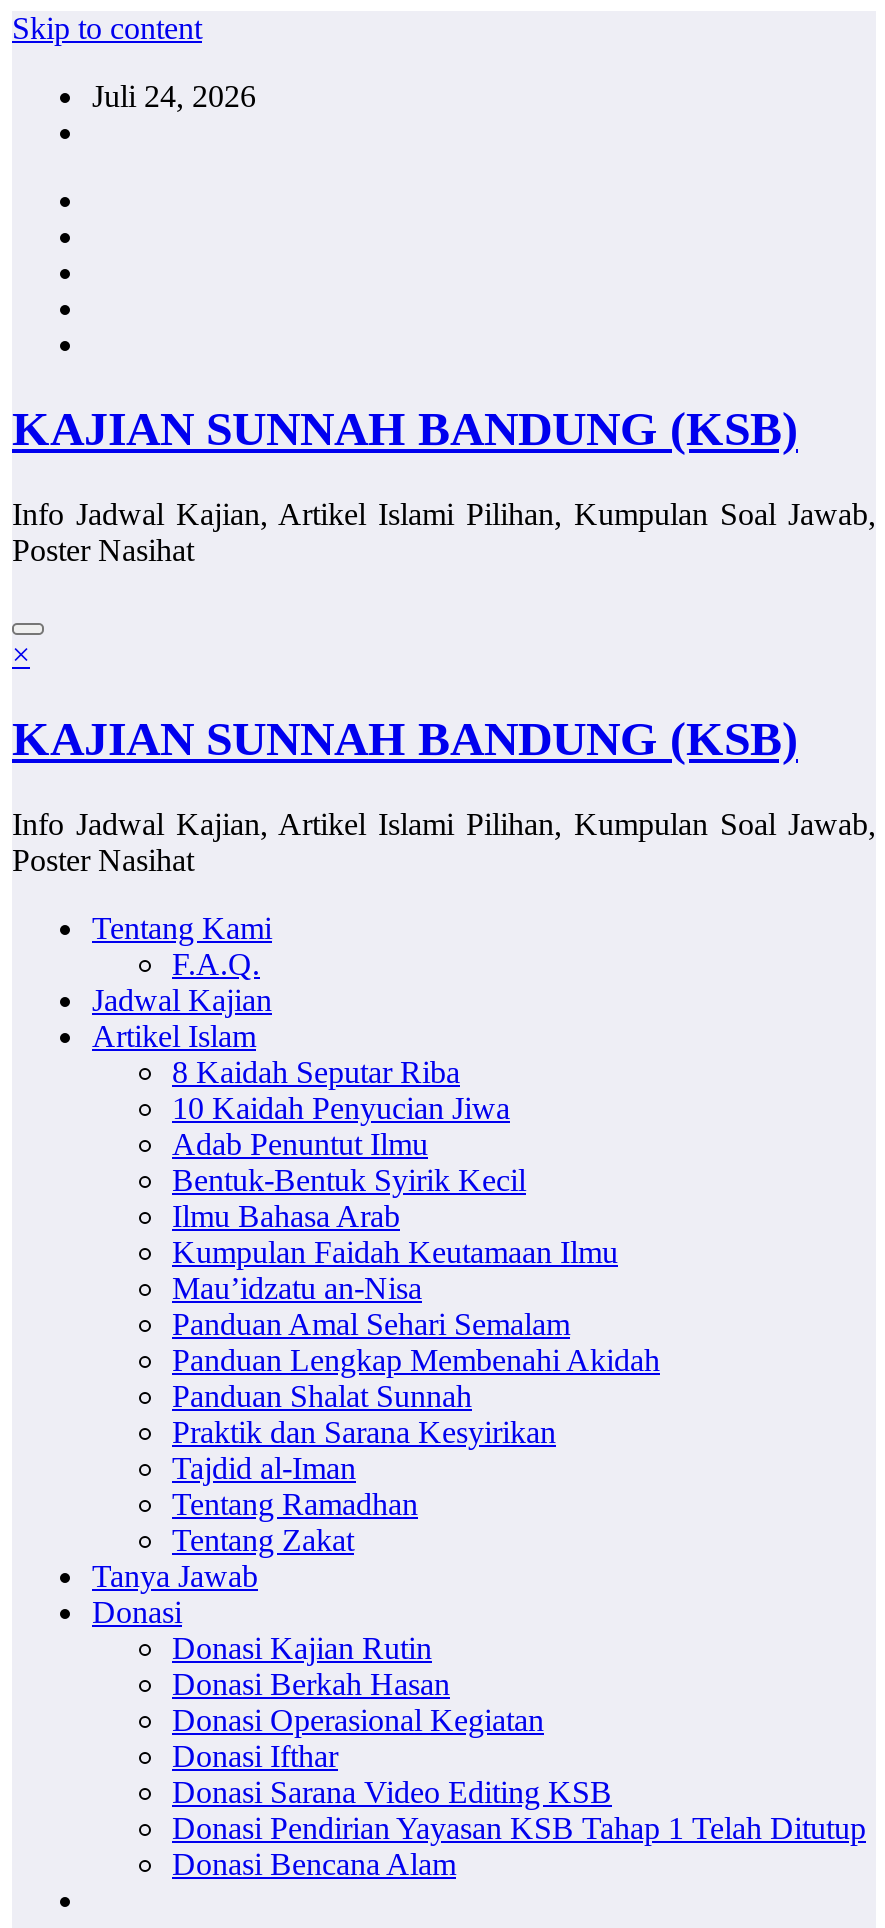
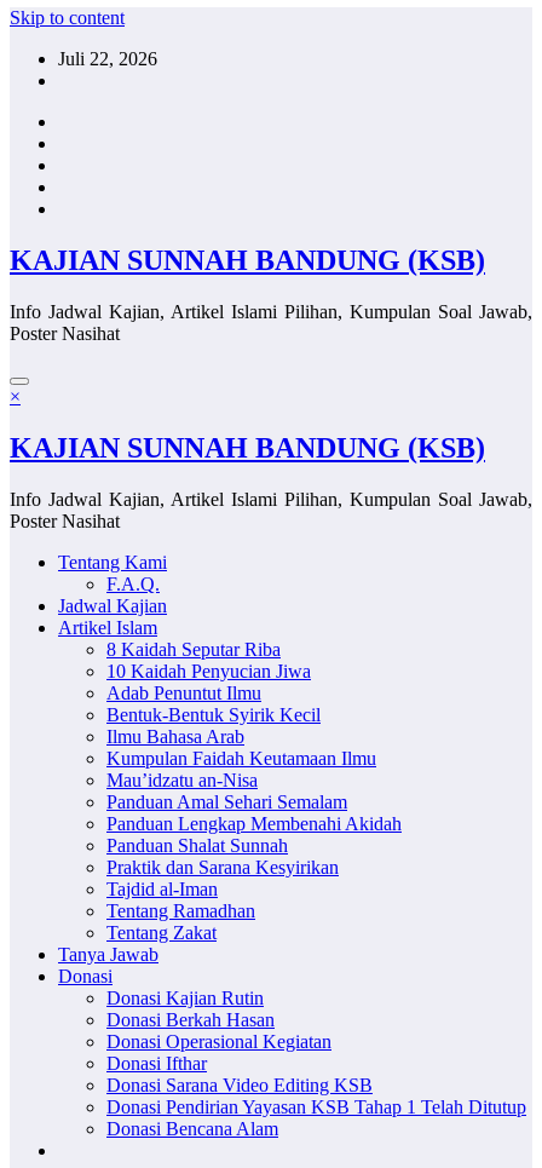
- Juli 24, 2026
+ Juli 22, 2026
